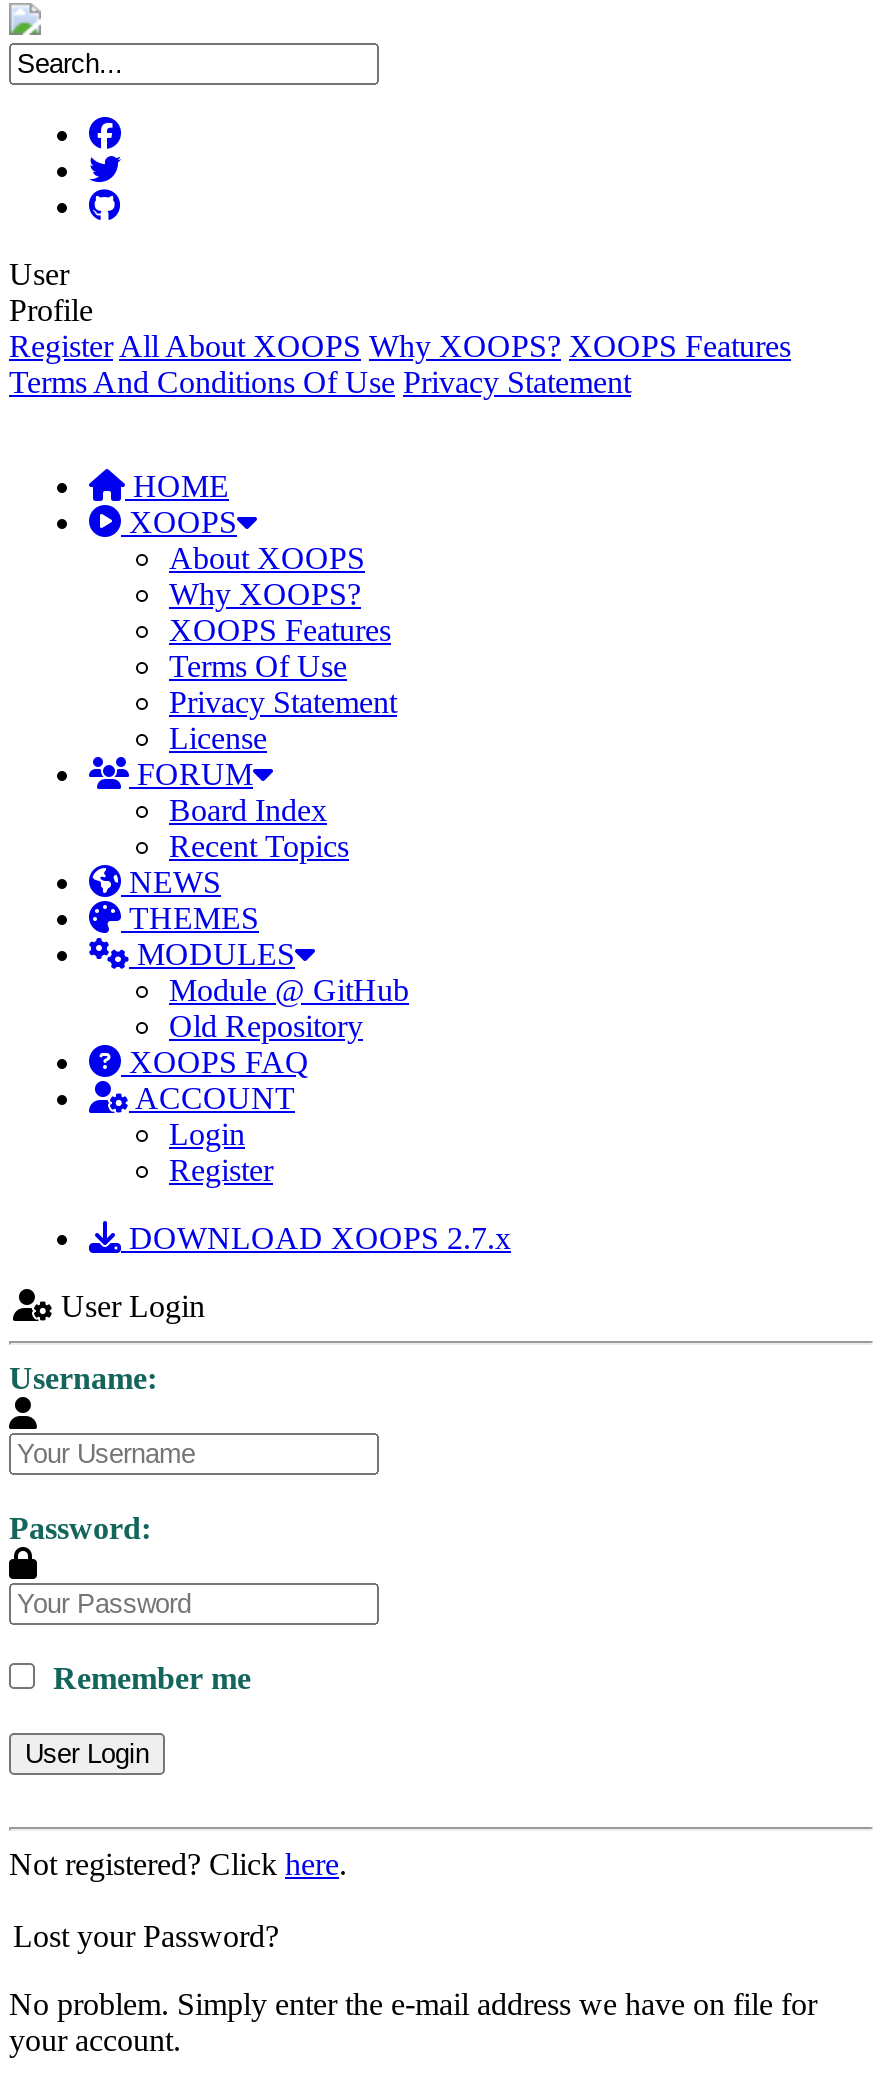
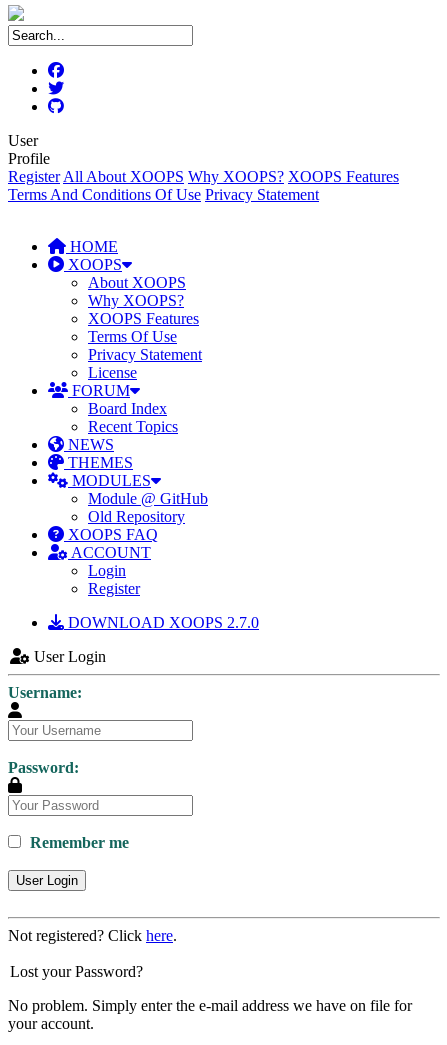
- DOWNLOAD XOOPS 2.7.x
+ DOWNLOAD XOOPS 2.7.0
